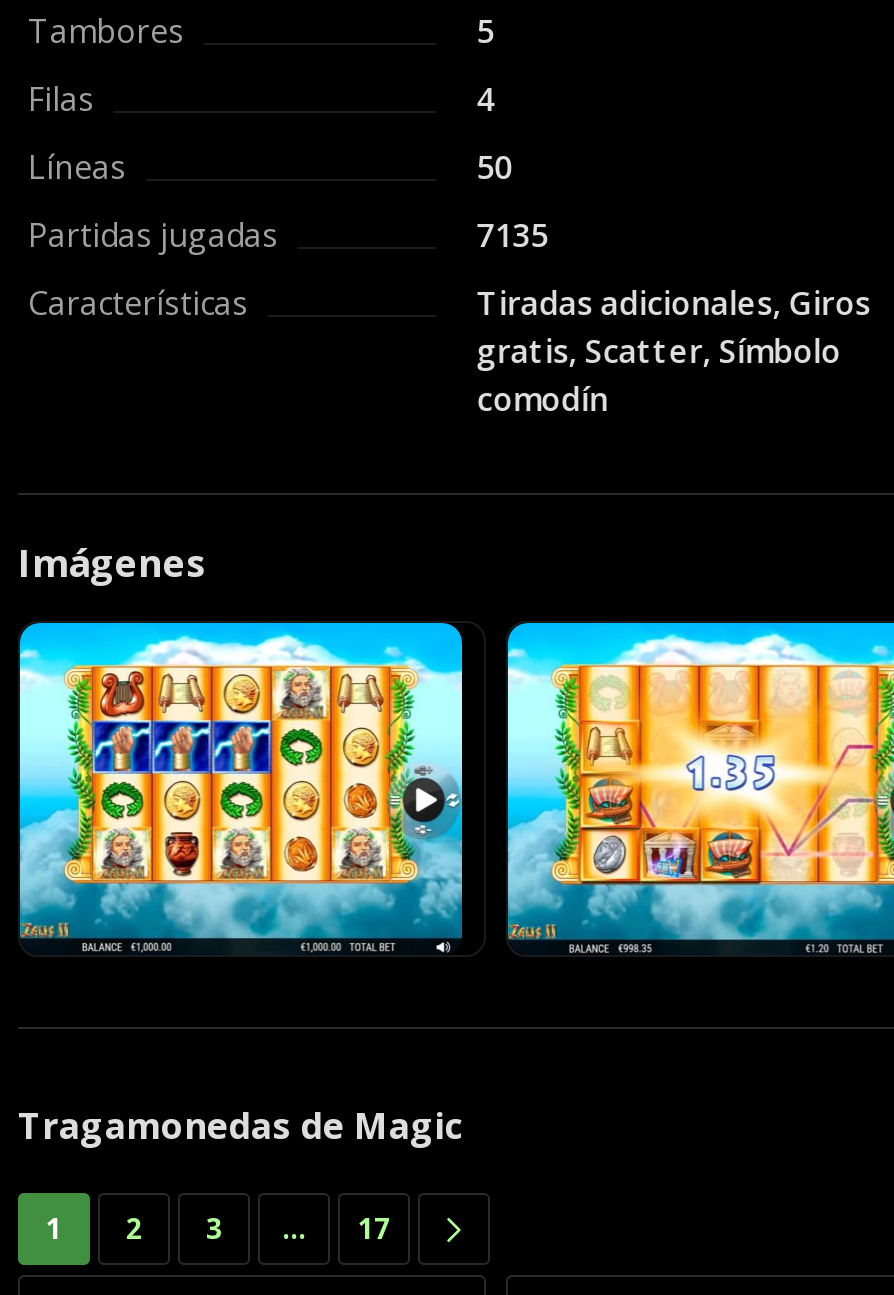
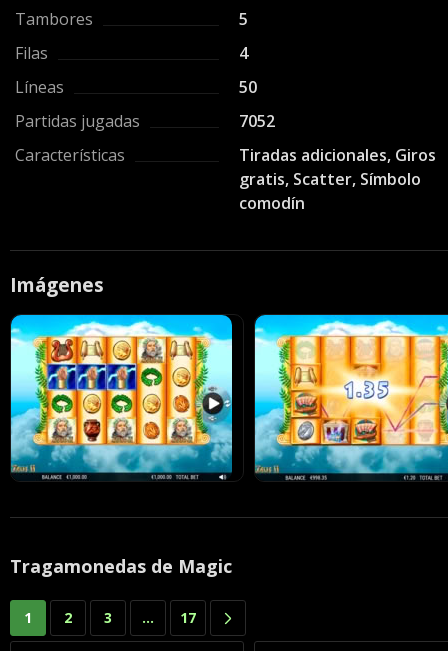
- 7135
+ 7052
